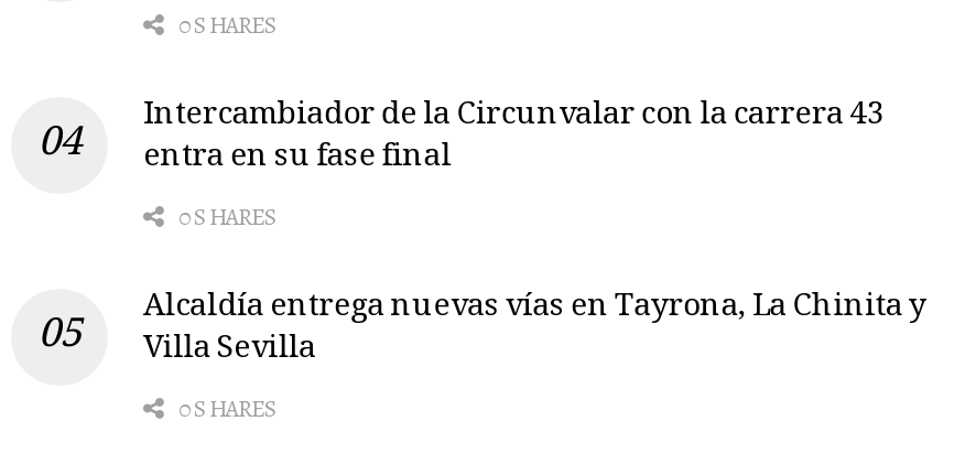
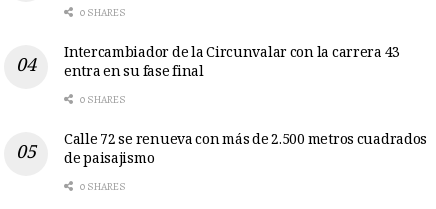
- Alcaldía entrega nuevas vías en Tayrona, La Chinita y
- Villa Sevilla
+ Calle 72 se renueva con más de 2.500 metros cuadrados
+ de paisajismo
